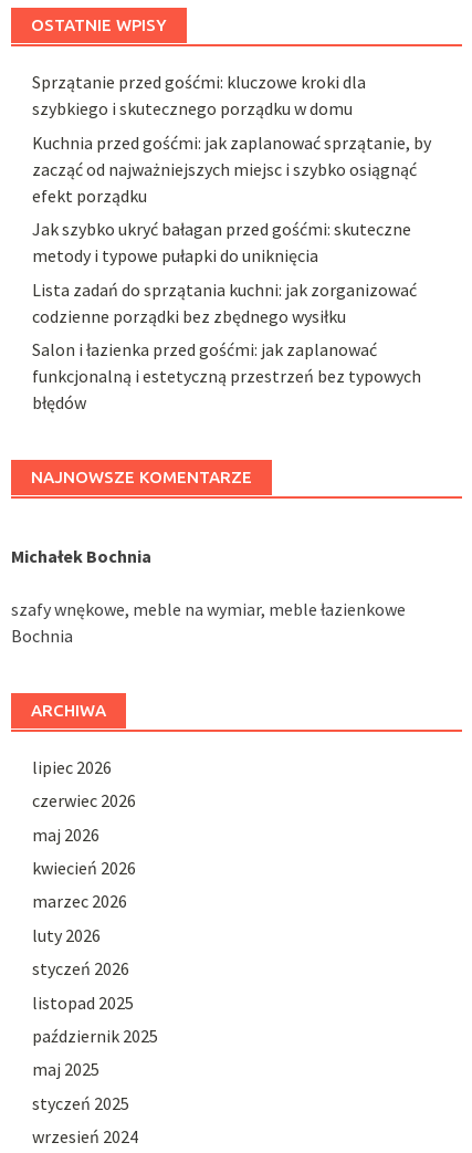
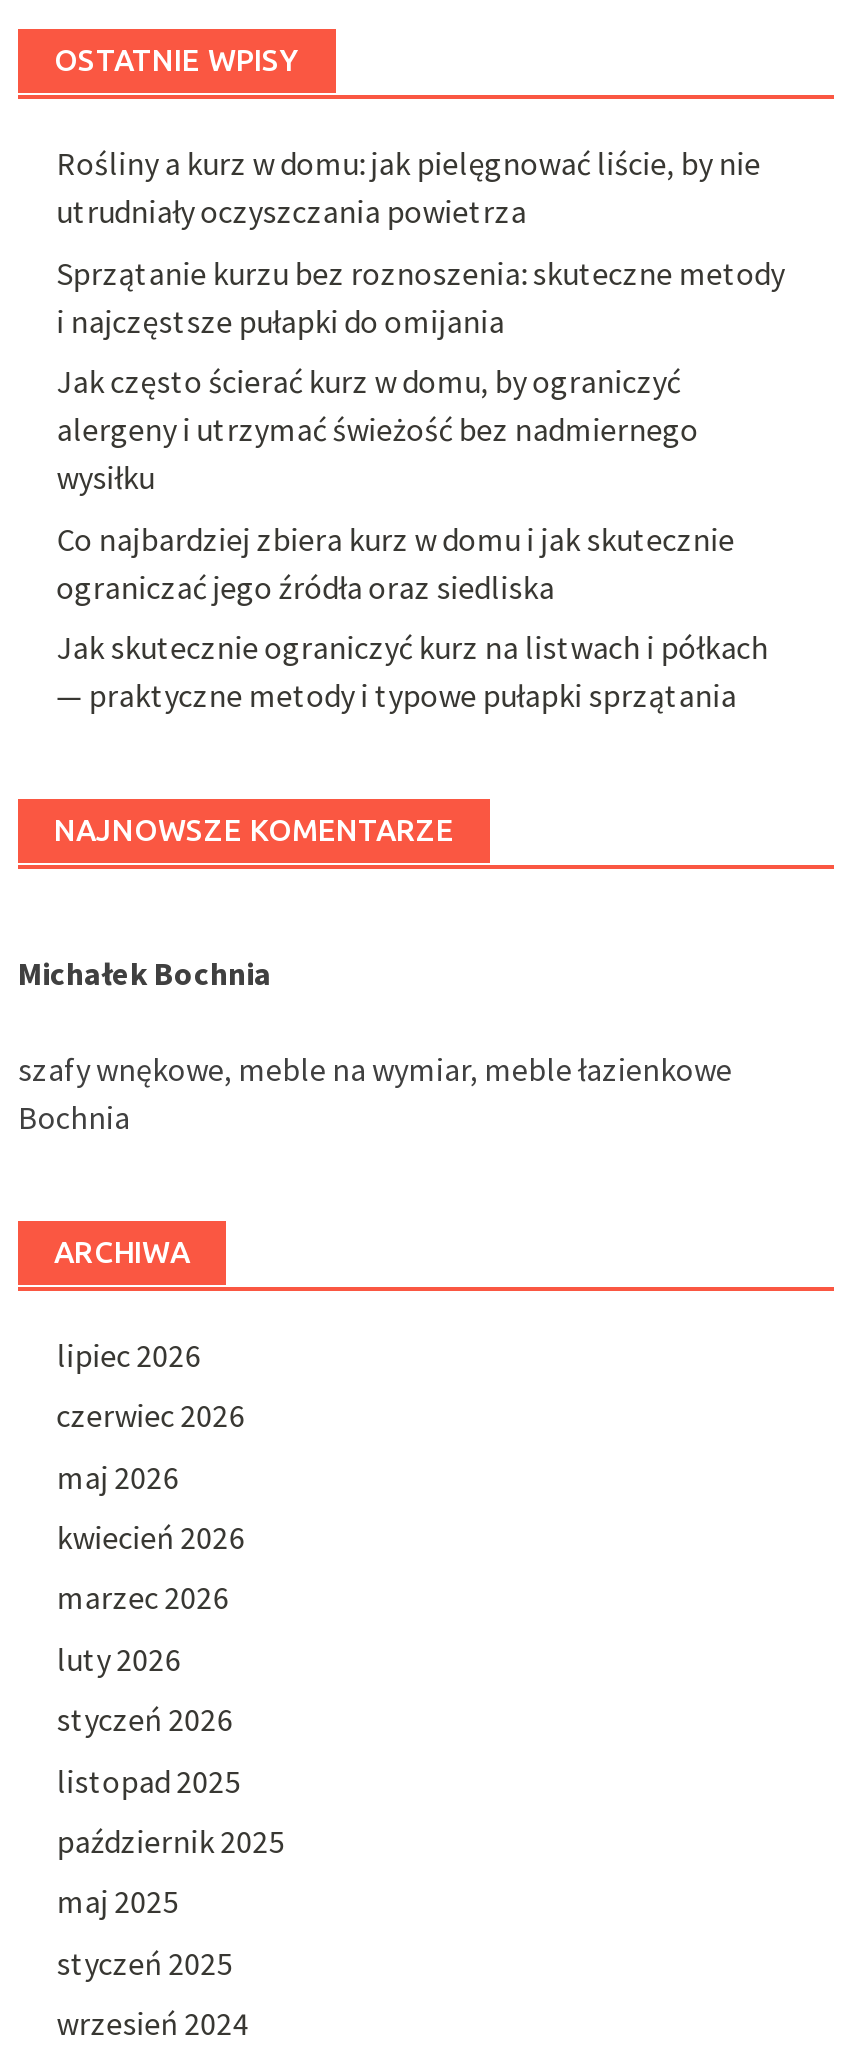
- Sprzątanie przed gośćmi: kluczowe kroki dla
- szybkiego i skutecznego porządku w domu
+ Rośliny a kurz w domu: jak pielęgnować liście, by nie
+ utrudniały oczyszczania powietrza

- Kuchnia przed gośćmi: jak zaplanować sprzątanie, by
- zacząć od najważniejszych miejsc i szybko osiągnąć
- efekt porządku
+ Sprzątanie kurzu bez roznoszenia: skuteczne metody
+ i najczęstsze pułapki do omijania

- Jak szybko ukryć bałagan przed gośćmi: skuteczne
- metody i typowe pułapki do uniknięcia
+ Jak często ścierać kurz w domu, by ograniczyć
+ alergeny i utrzymać świeżość bez nadmiernego
+ wysiłku

- Lista zadań do sprzątania kuchni: jak zorganizować
- codzienne porządki bez zbędnego wysiłku
+ Co najbardziej zbiera kurz w domu i jak skutecznie
+ ograniczać jego źródła oraz siedliska

- Salon i łazienka przed gośćmi: jak zaplanować
- funkcjonalną i estetyczną przestrzeń bez typowych
- błędów
+ Jak skutecznie ograniczyć kurz na listwach i półkach
+ — praktyczne metody i typowe pułapki sprzątania
